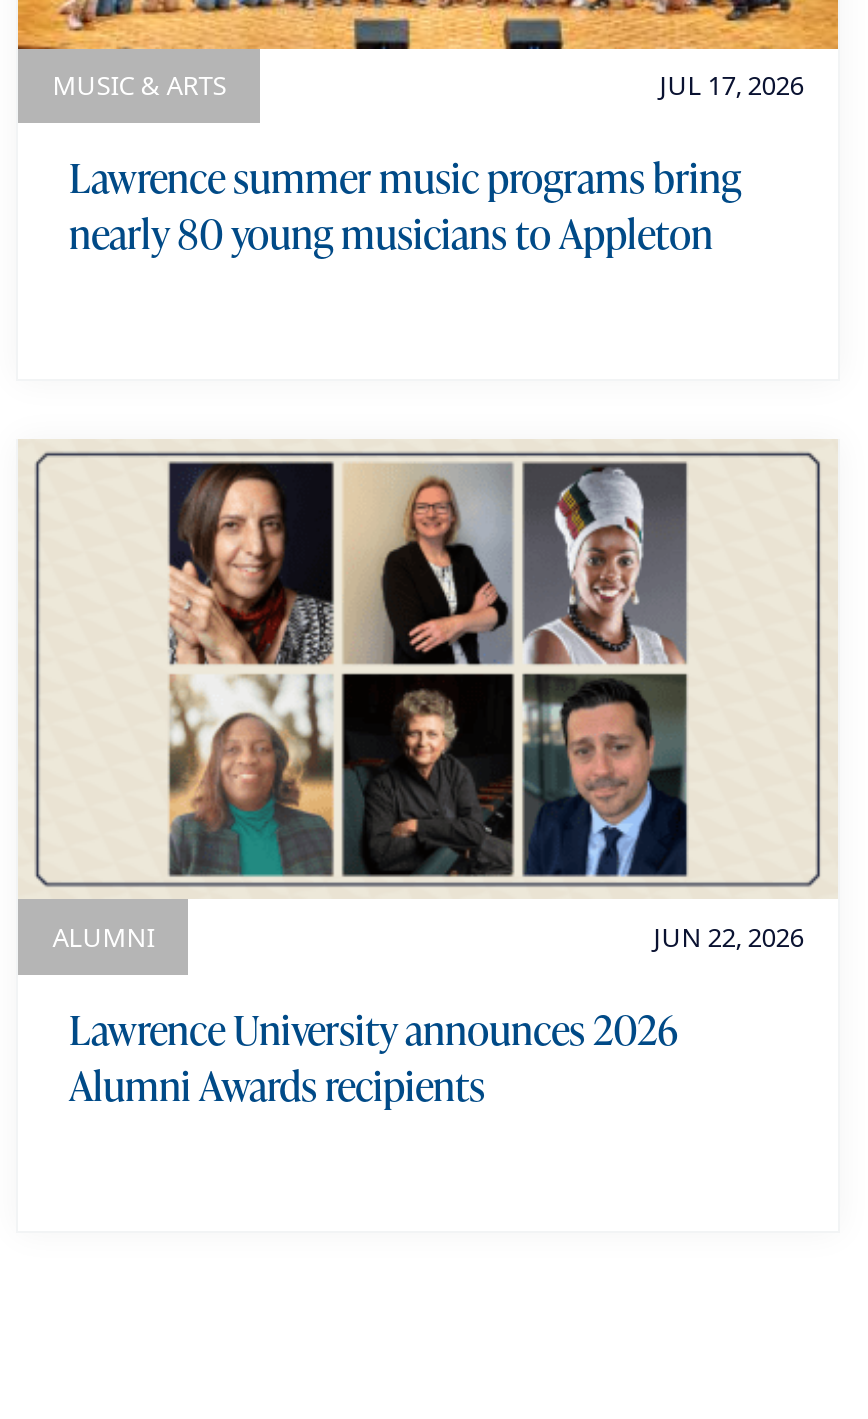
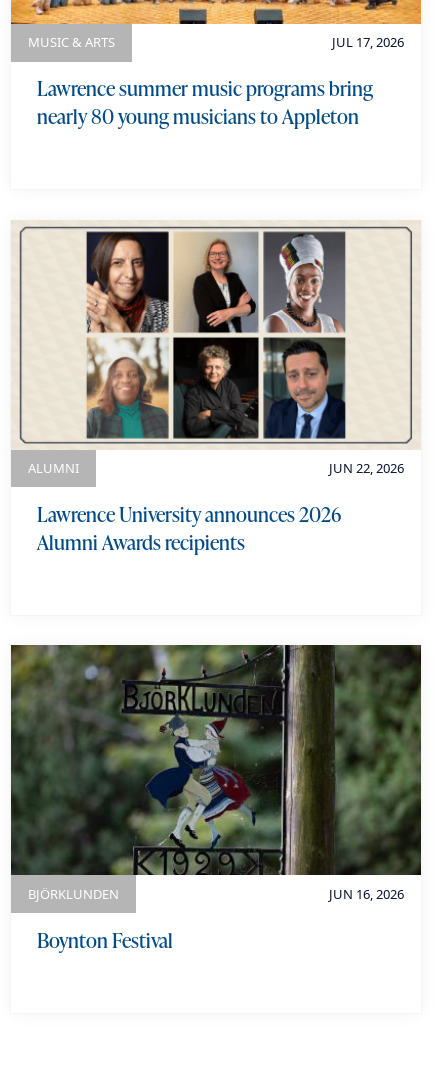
+ [image]
+ JUN 16, 2026
+ BJÖRKLUNDEN
+ Boynton Festival
